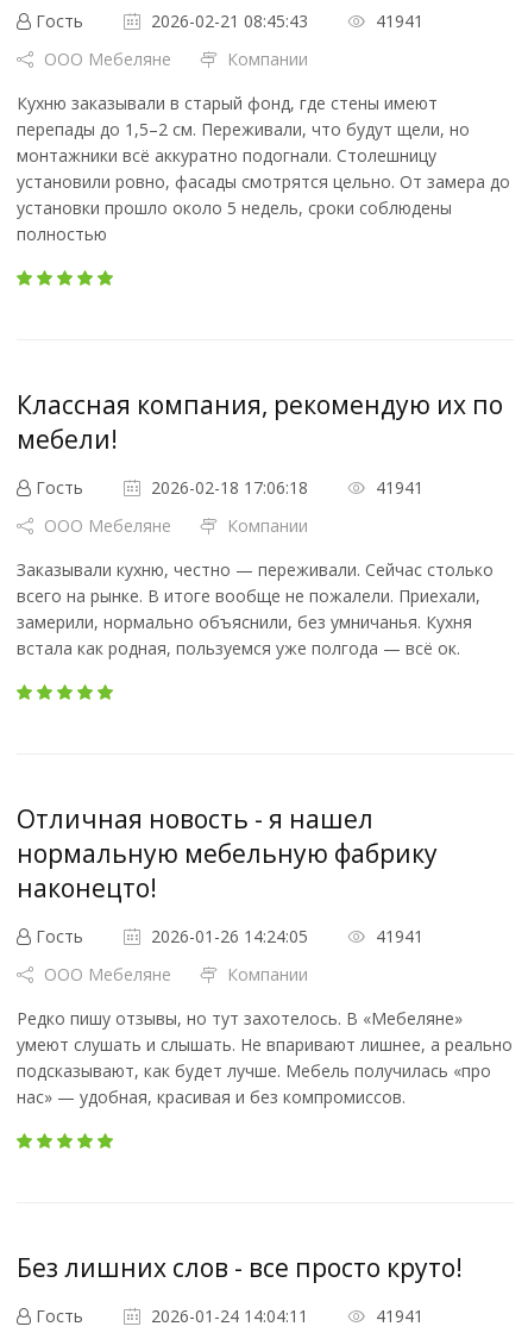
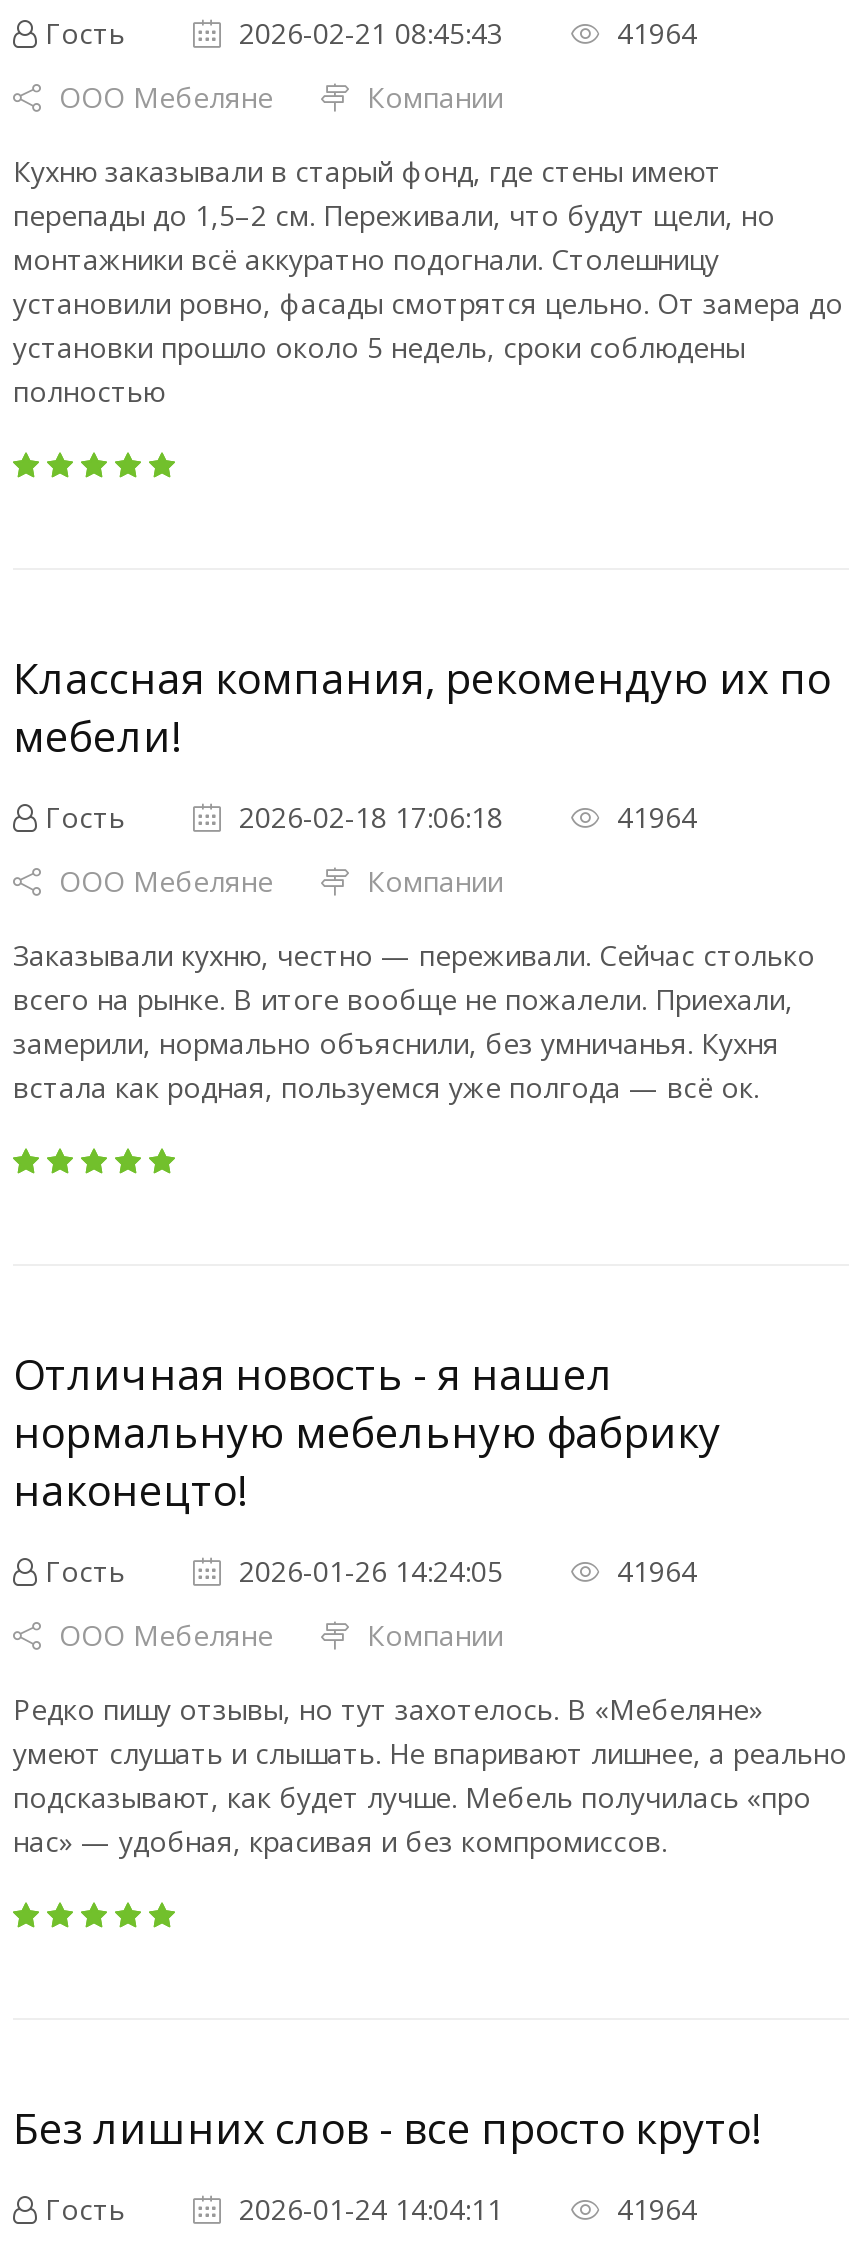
- 41941
+ 41964

- 41941
+ 41964

- 41941
+ 41964

- 41941
+ 41964
